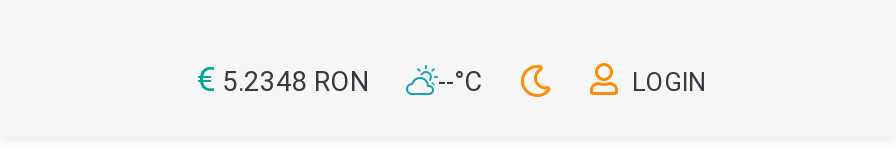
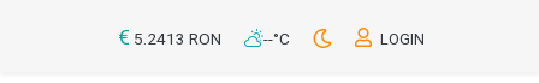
- 5.2348 RON
+ 5.2413 RON
